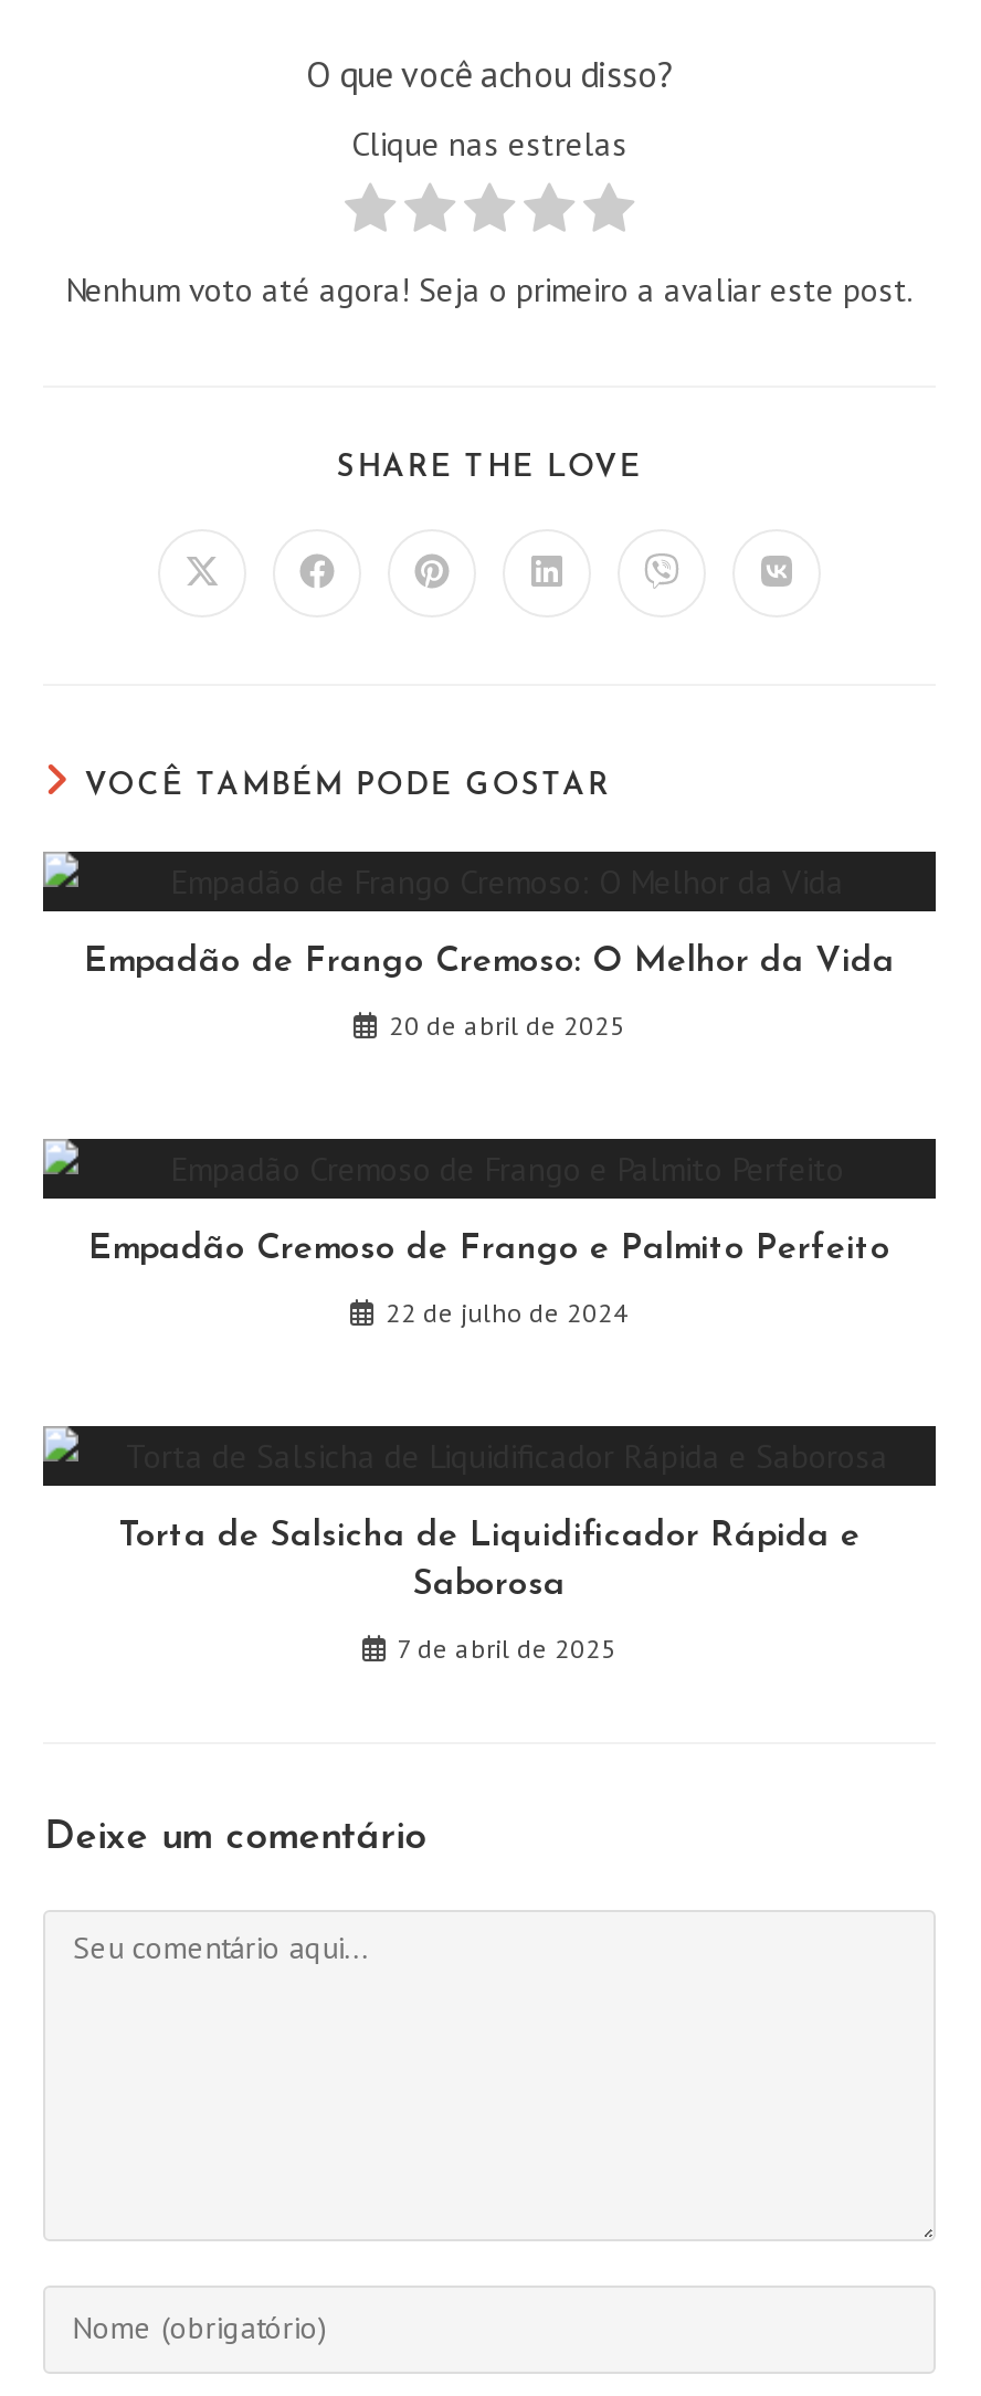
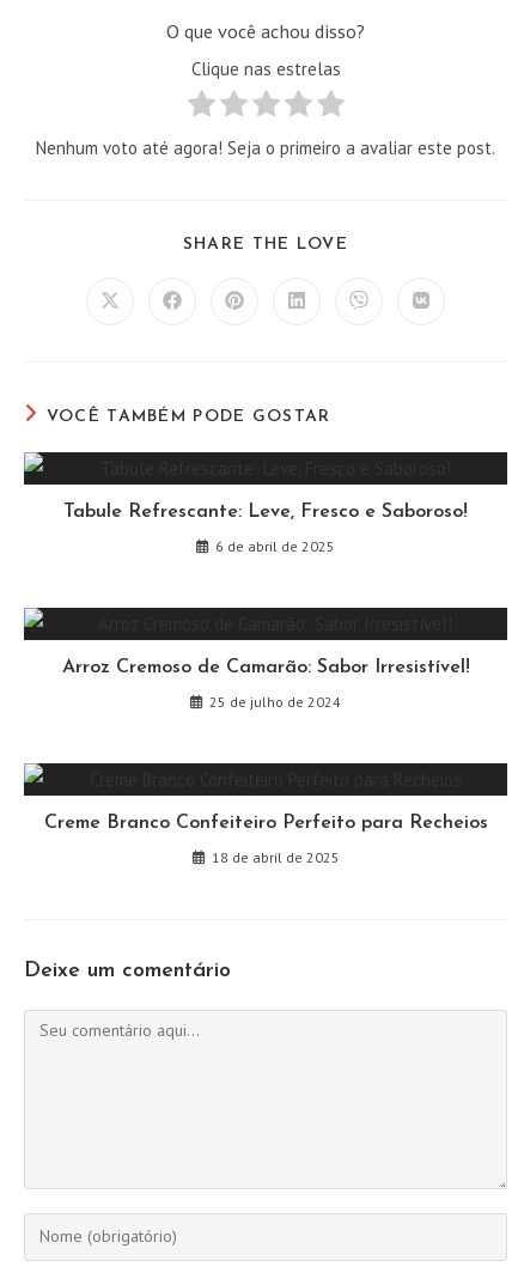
- Empadão de Frango Cremoso: O Melhor da Vida
+ Tabule Refrescante: Leve, Fresco e Saboroso!

- 20 de abril de 2025
+ 6 de abril de 2025

- Empadão Cremoso de Frango e Palmito Perfeito
+ Arroz Cremoso de Camarão: Sabor Irresistível!

- 22 de julho de 2024
+ 25 de julho de 2024

- Torta de Salsicha de Liquidificador Rápida e
- Saborosa
+ Creme Branco Confeiteiro Perfeito para Recheios

- 7 de abril de 2025
+ 18 de abril de 2025
